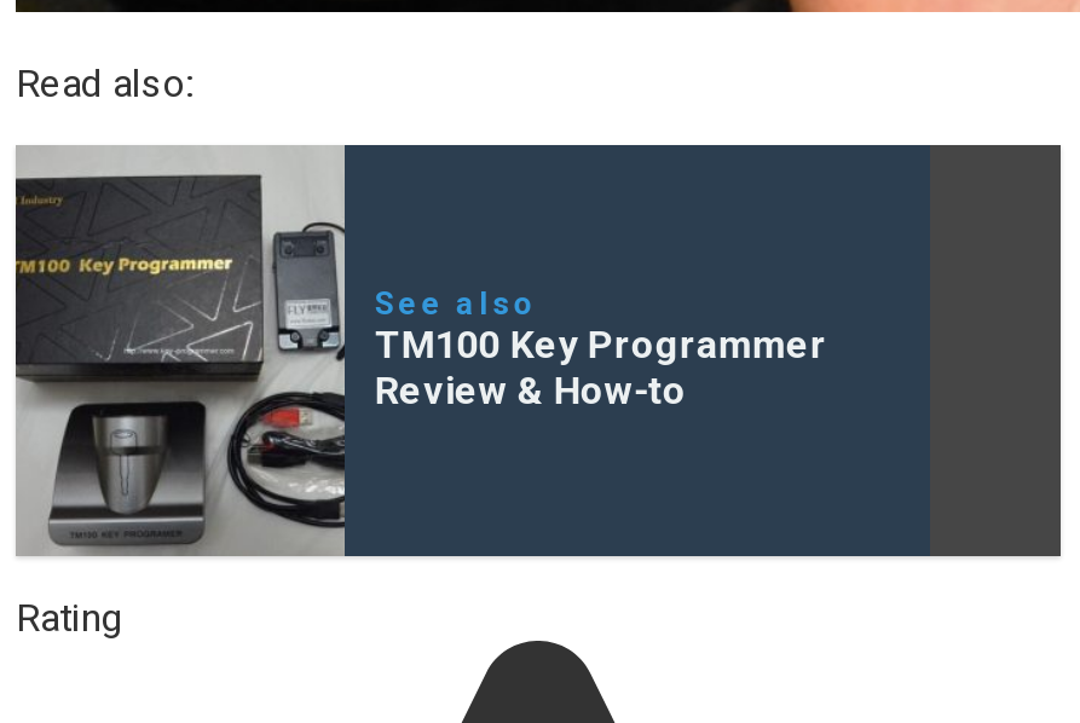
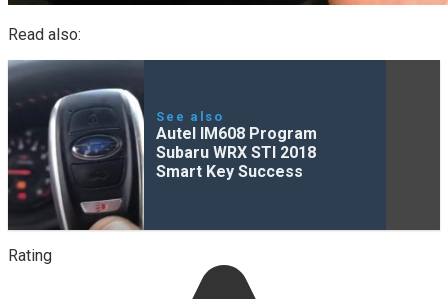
- [image]
- TM100 Key Programmer
- Review & How-to
+ [image]
+ Autel IM608 Program
+ Subaru WRX STI 2018
+ Smart Key Success
